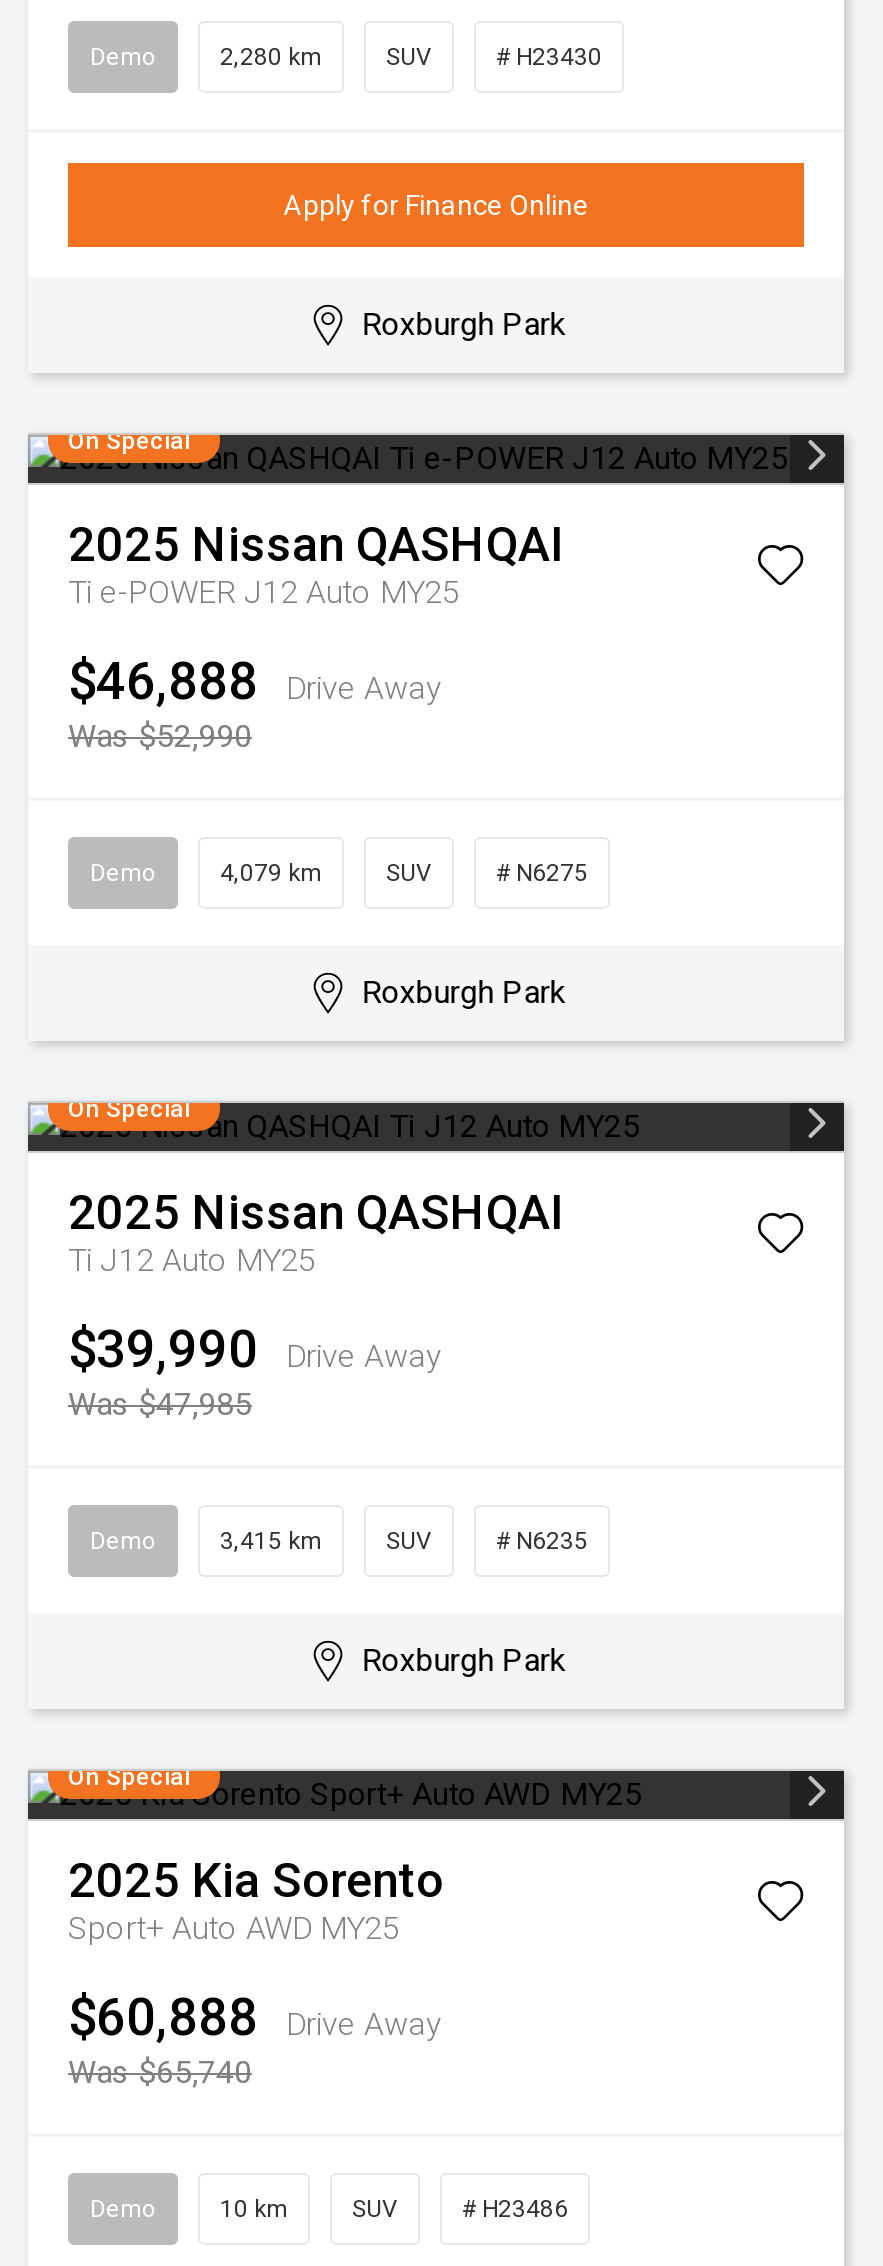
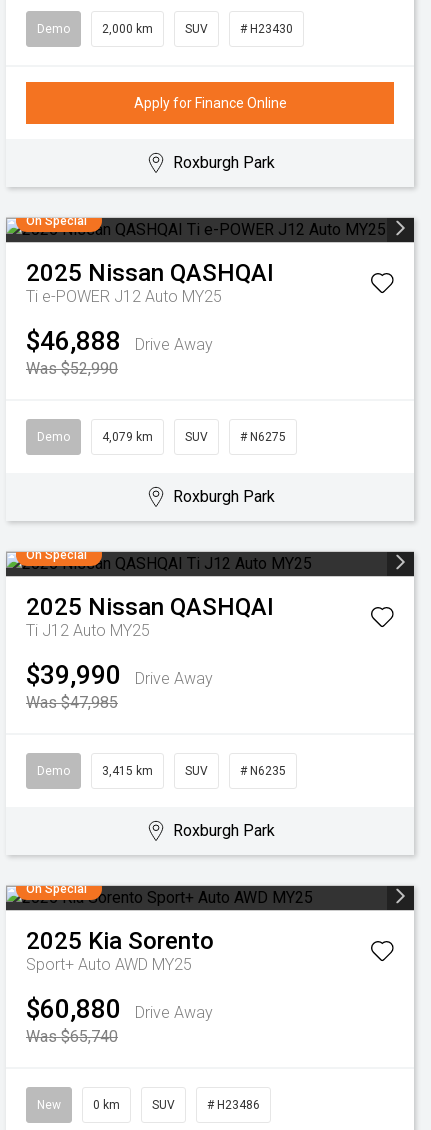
- 2,280 km
+ 2,000 km

- $60,888 Drive Away
+ $60,880 Drive Away

- Demo
- 10 km
+ New
+ 0 km
